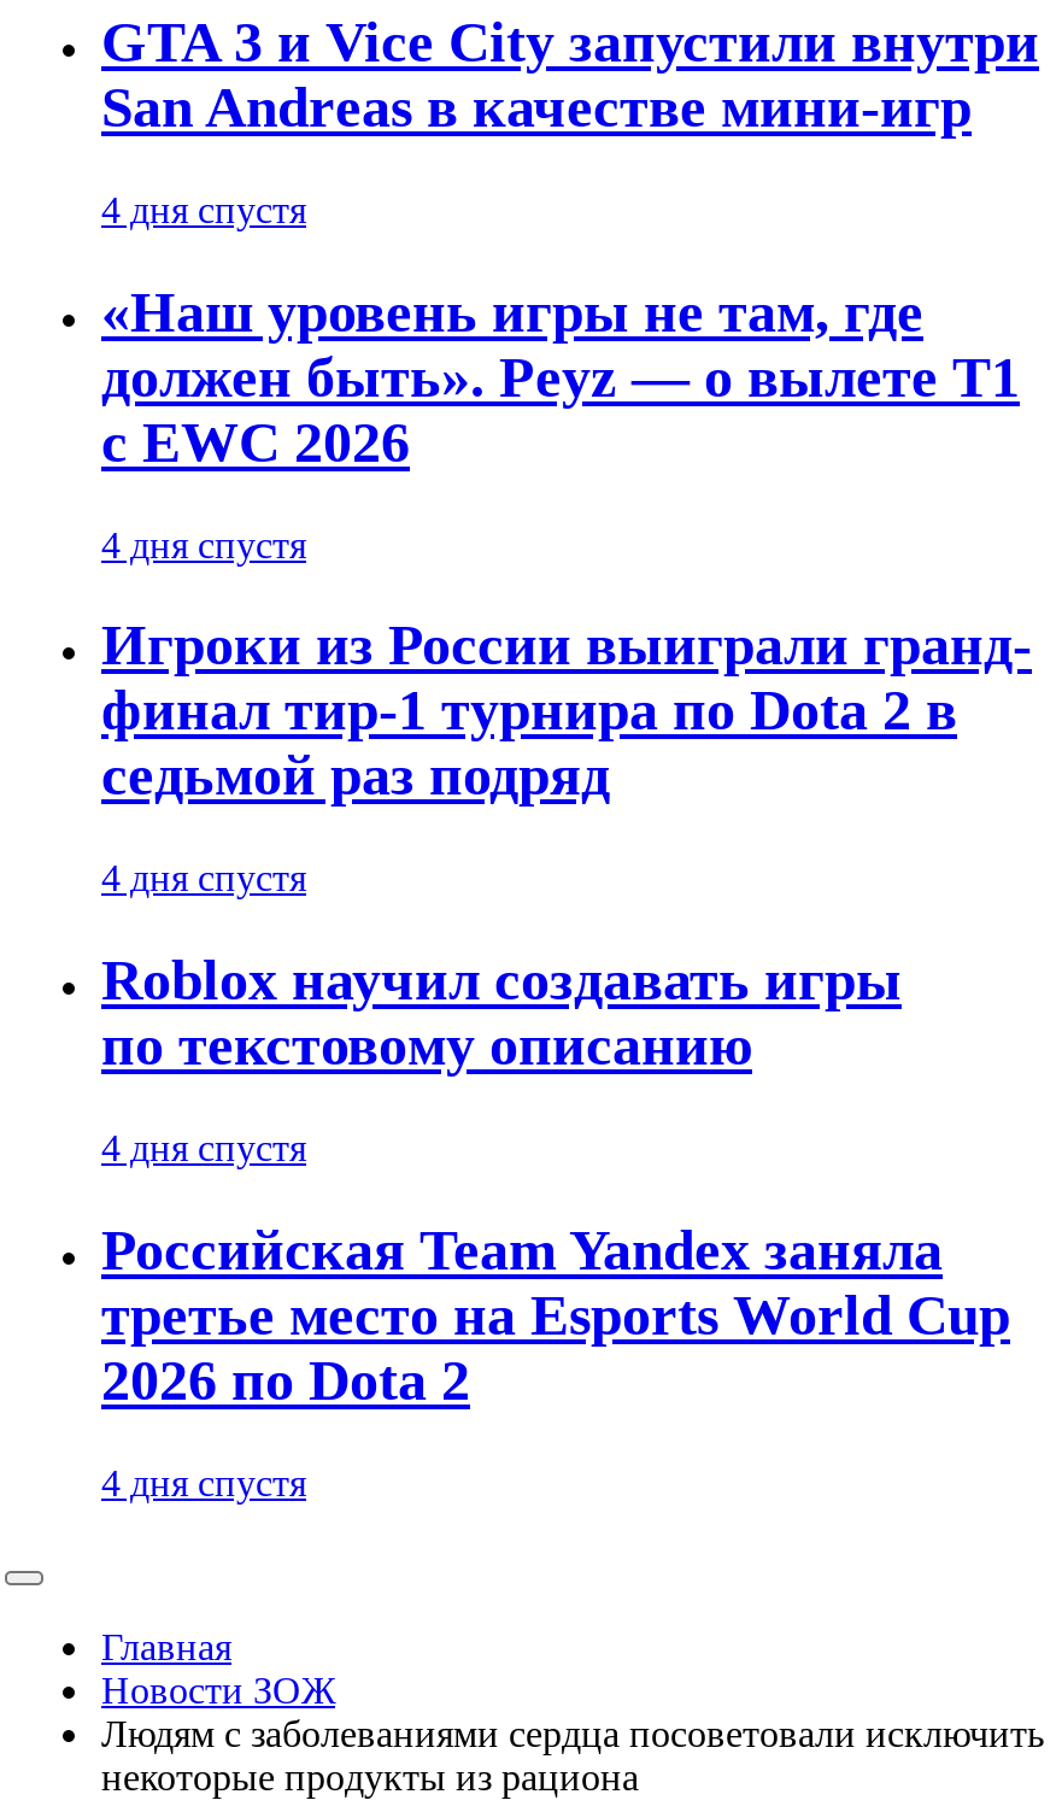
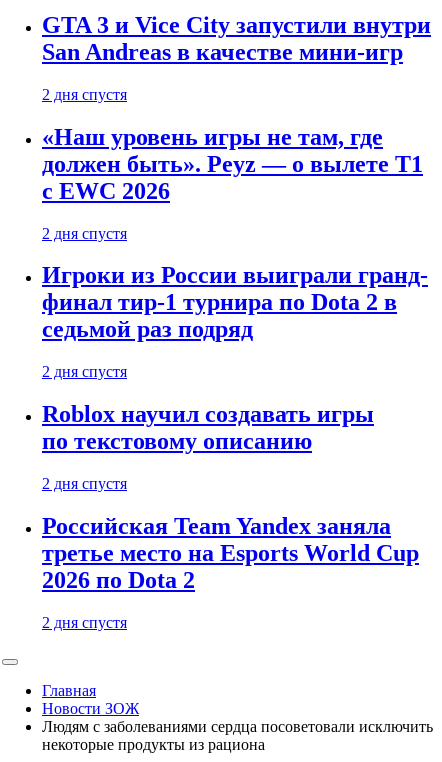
- 4 дня спустя
+ 2 дня спустя

- 4 дня спустя
+ 2 дня спустя

- 4 дня спустя
+ 2 дня спустя

- 4 дня спустя
+ 2 дня спустя

- 4 дня спустя
+ 2 дня спустя
